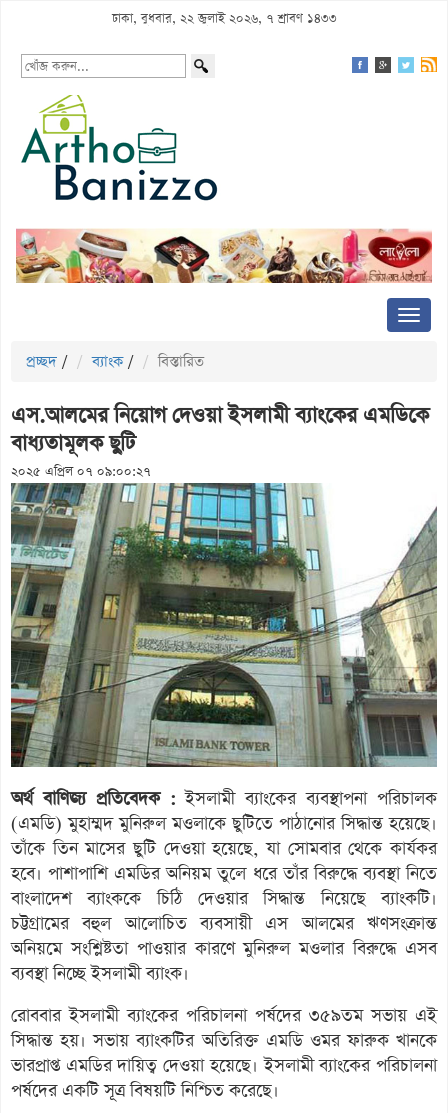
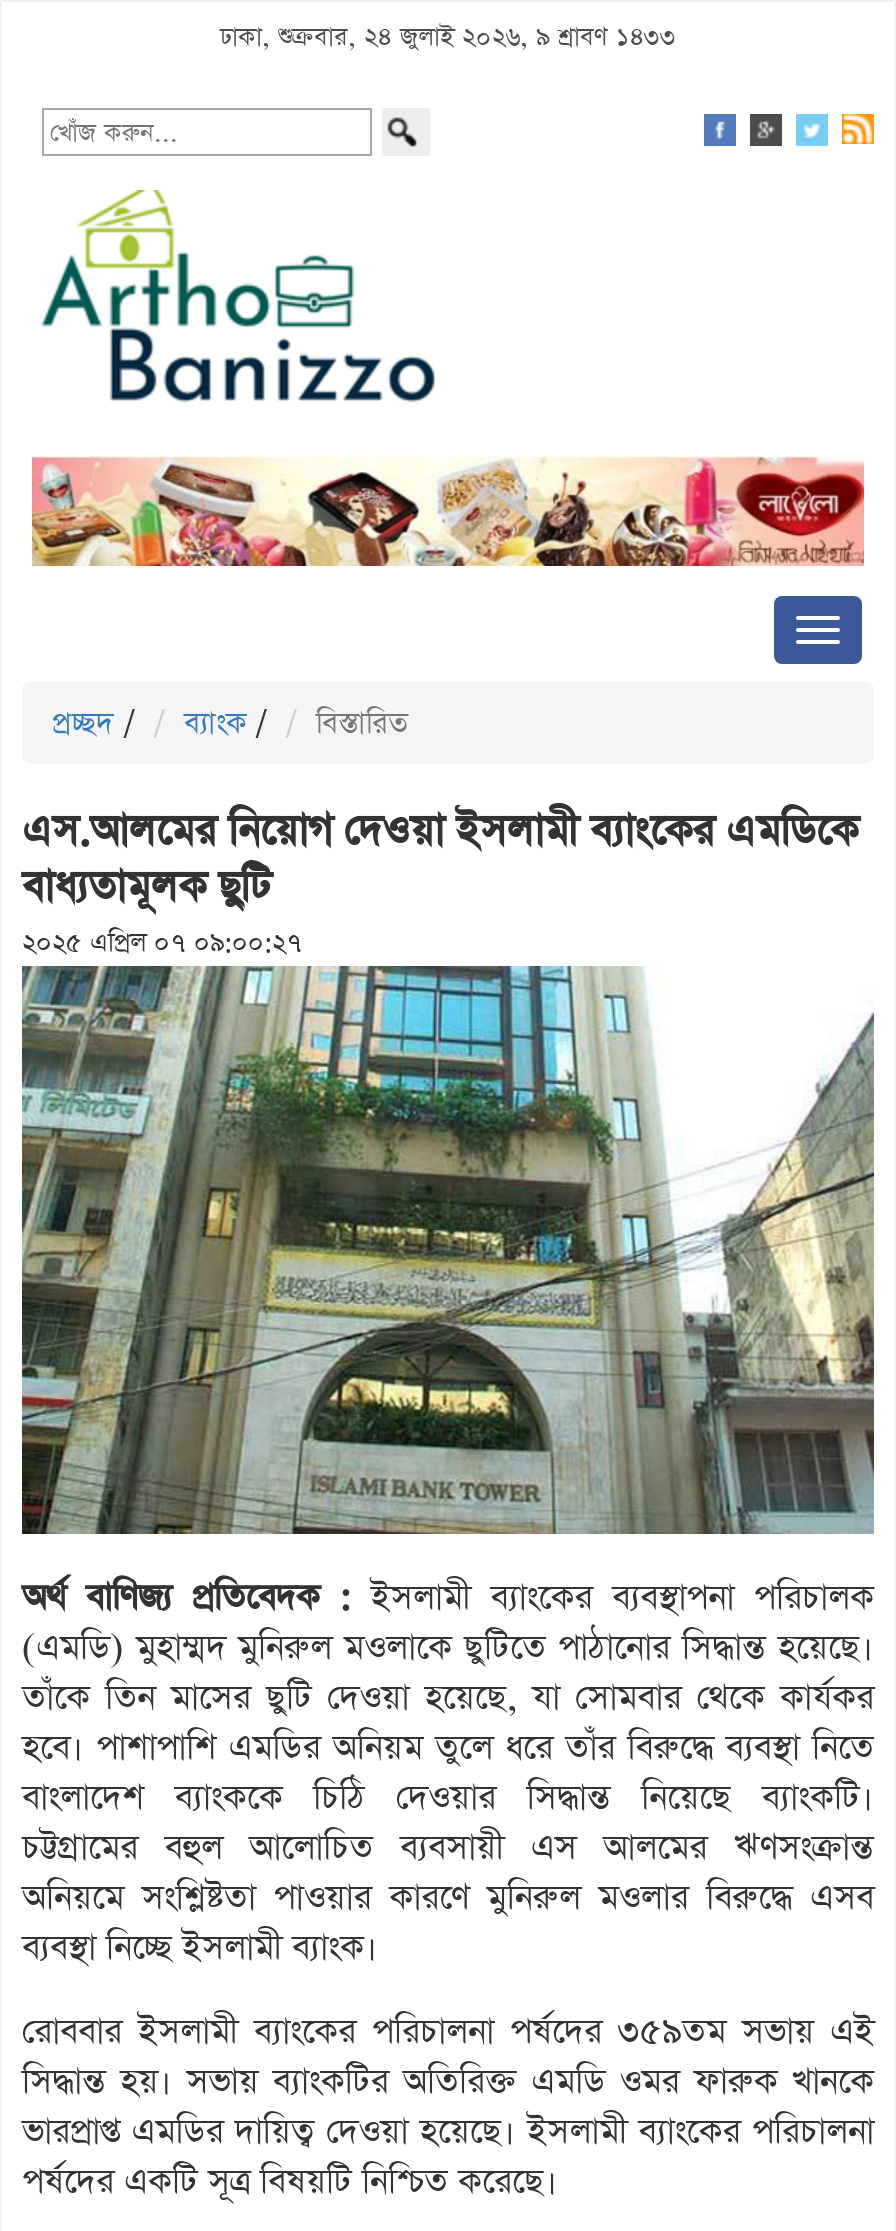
- ঢাকা, বুধবার, ২২ জুলাই ২০২৬, ৭ শ্রাবণ ১৪৩৩
+ ঢাকা, শুক্রবার, ২৪ জুলাই ২০২৬, ৯ শ্রাবণ ১৪৩৩
